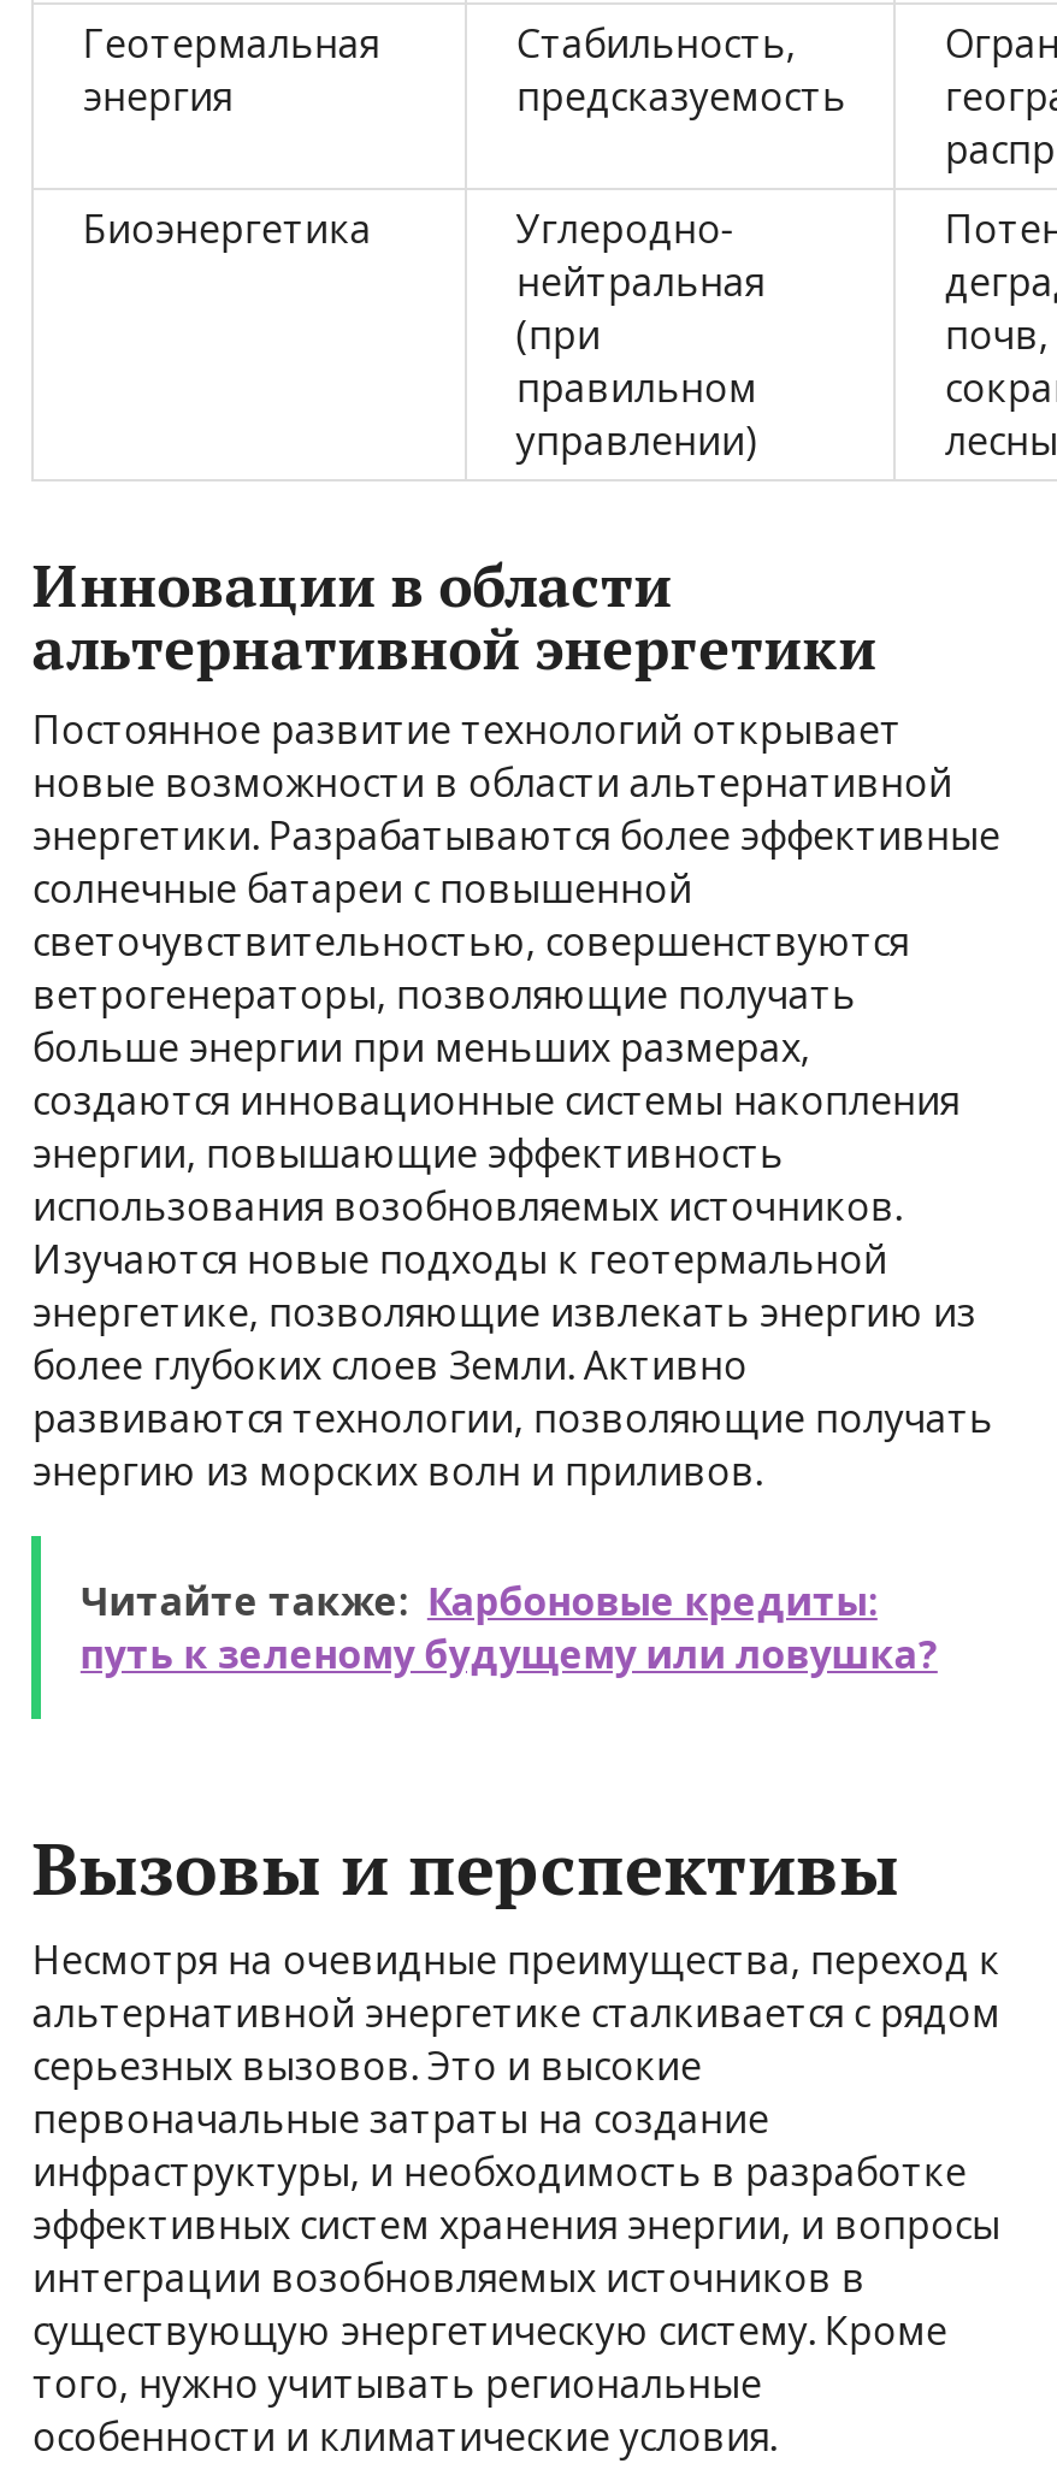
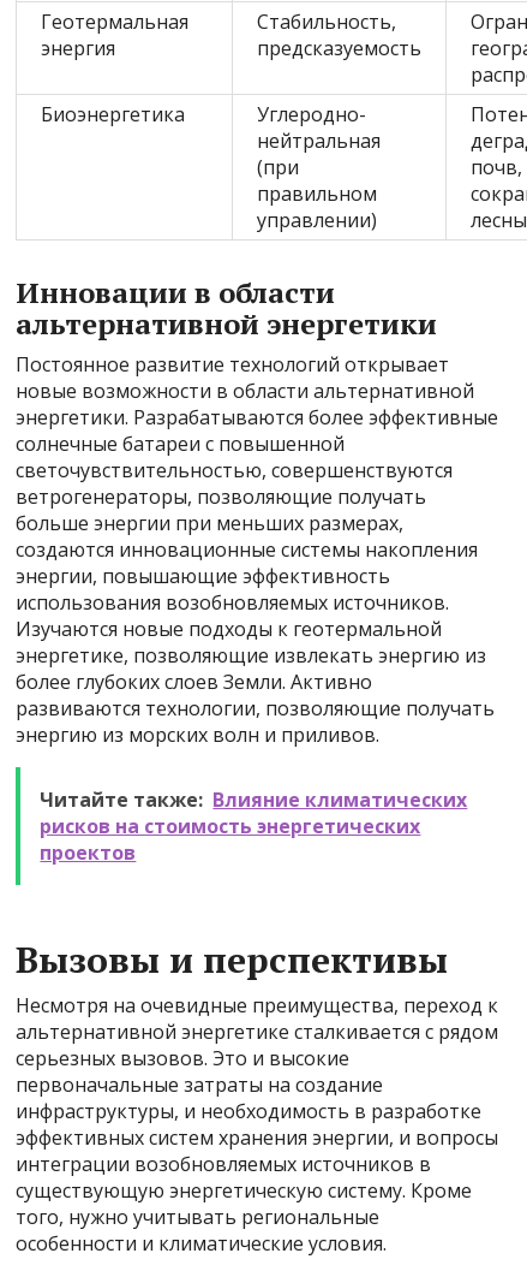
- Читайте также: Карбоновые кредиты:
- путь к зеленому будущему или ловушка?
+ Читайте также: Влияние климатических
+ рисков на стоимость энергетических
+ проектов
